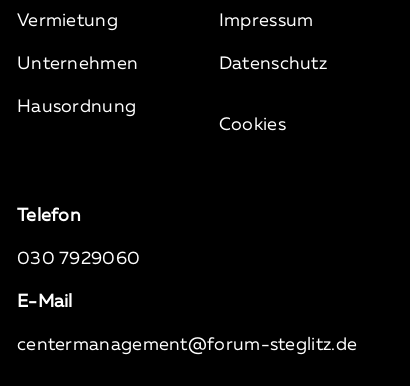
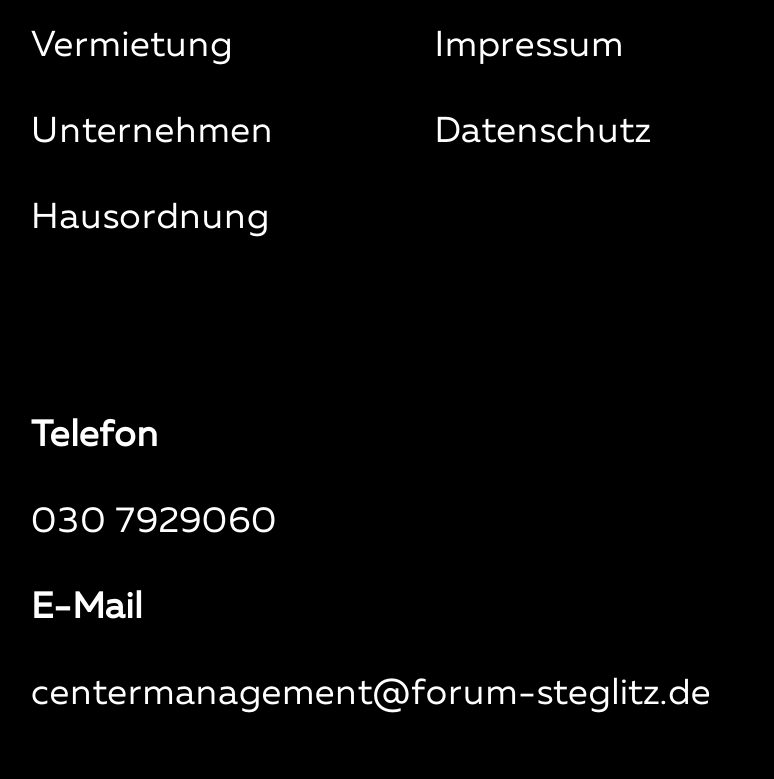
- Cookies
